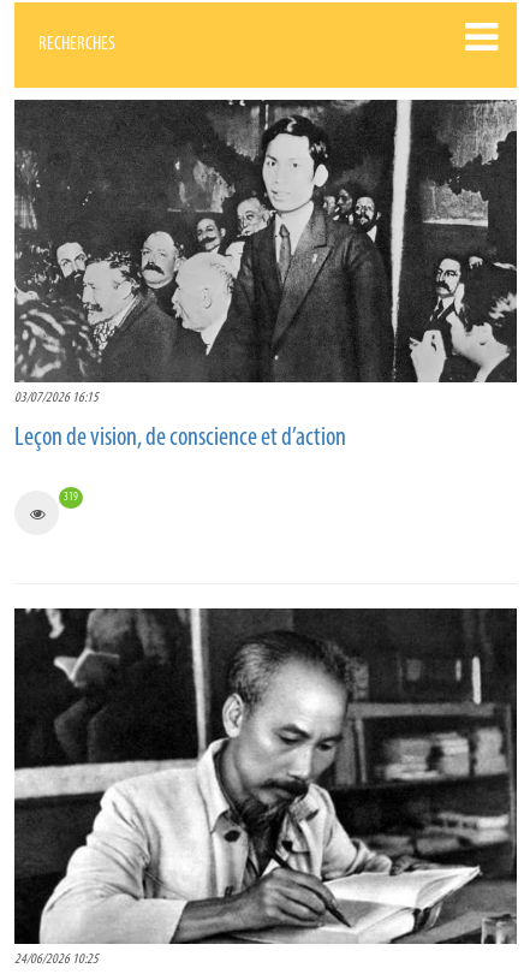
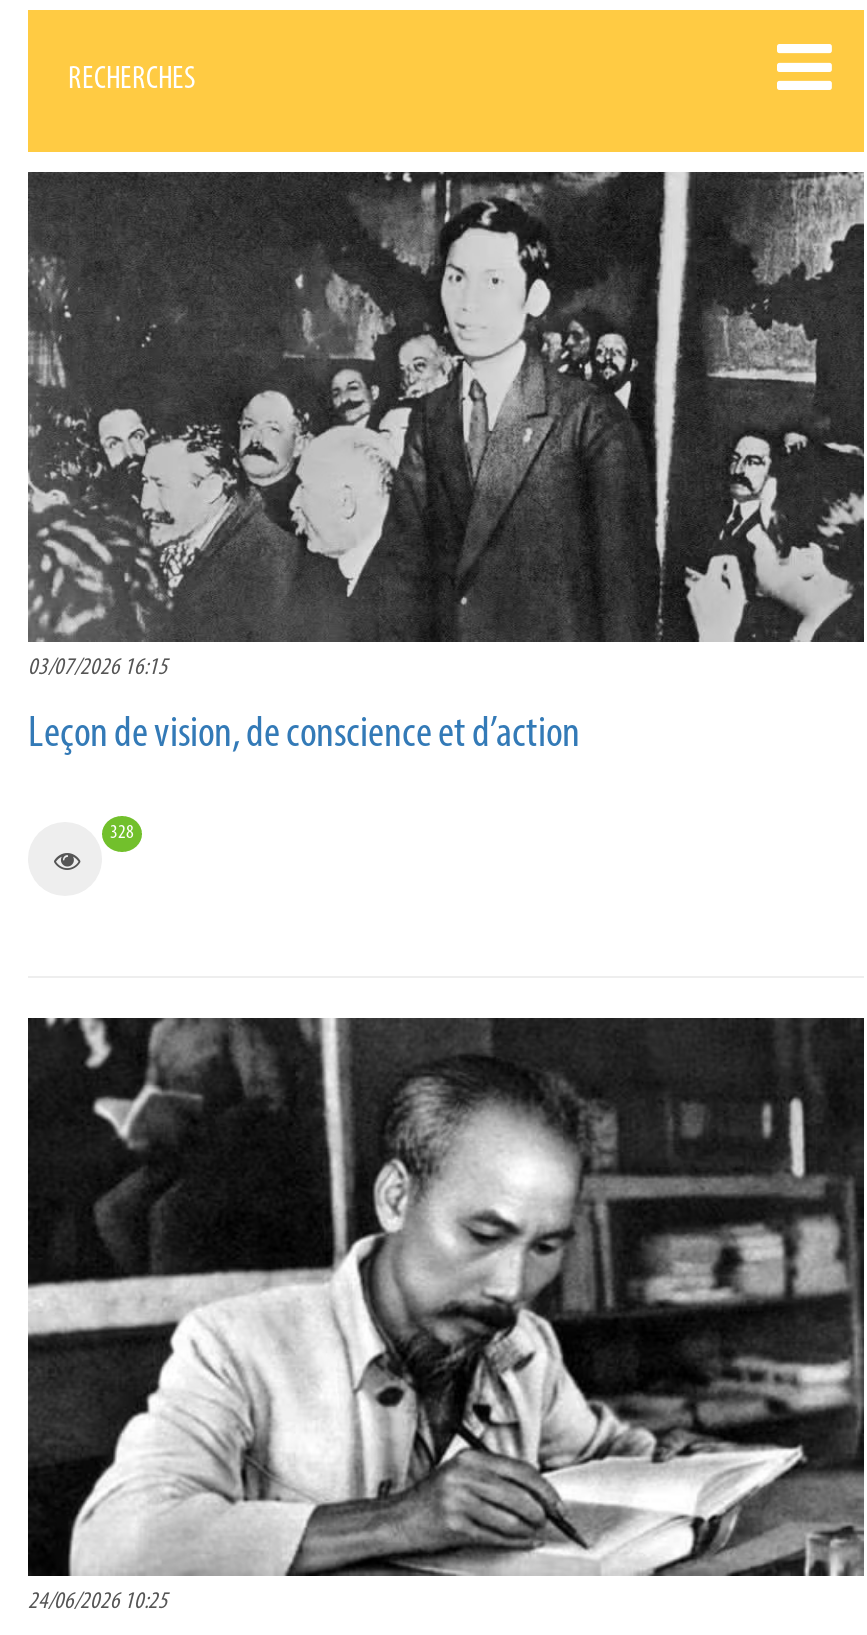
- 319
+ 328
